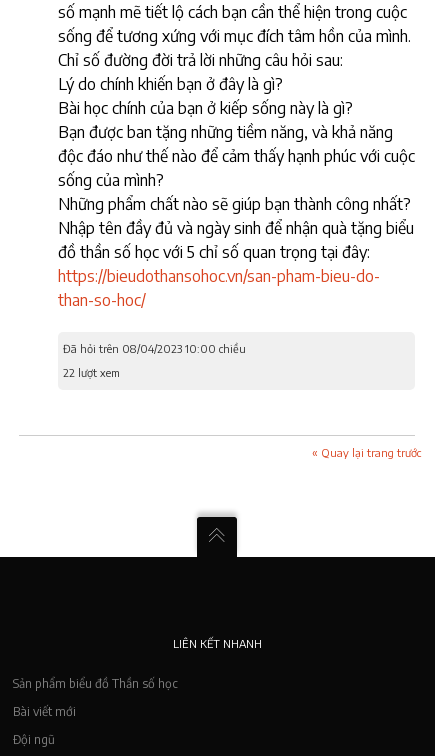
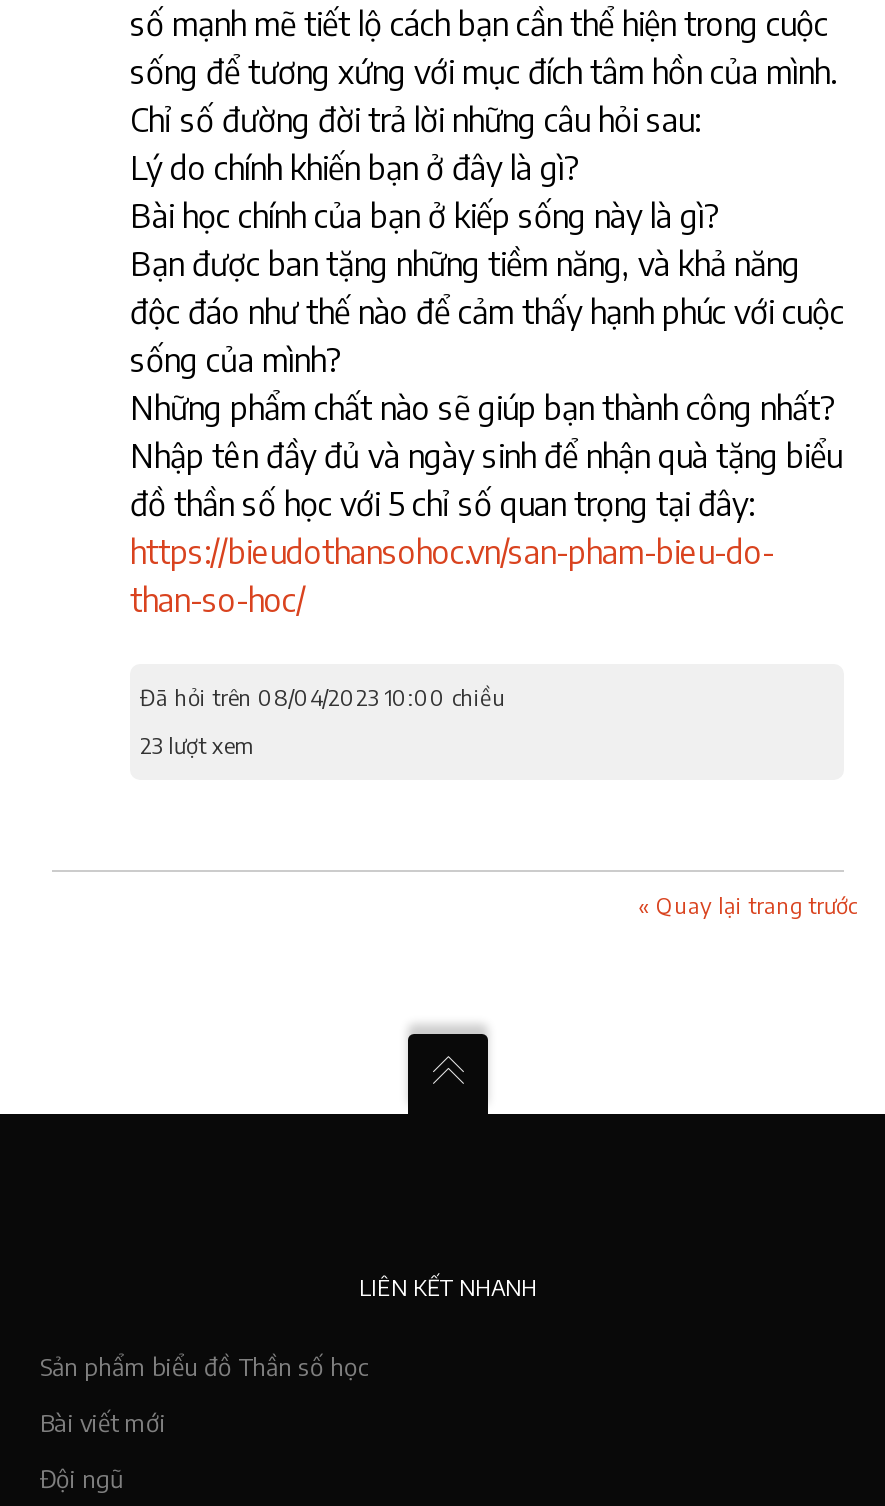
- 22 lượt xem
+ 23 lượt xem
